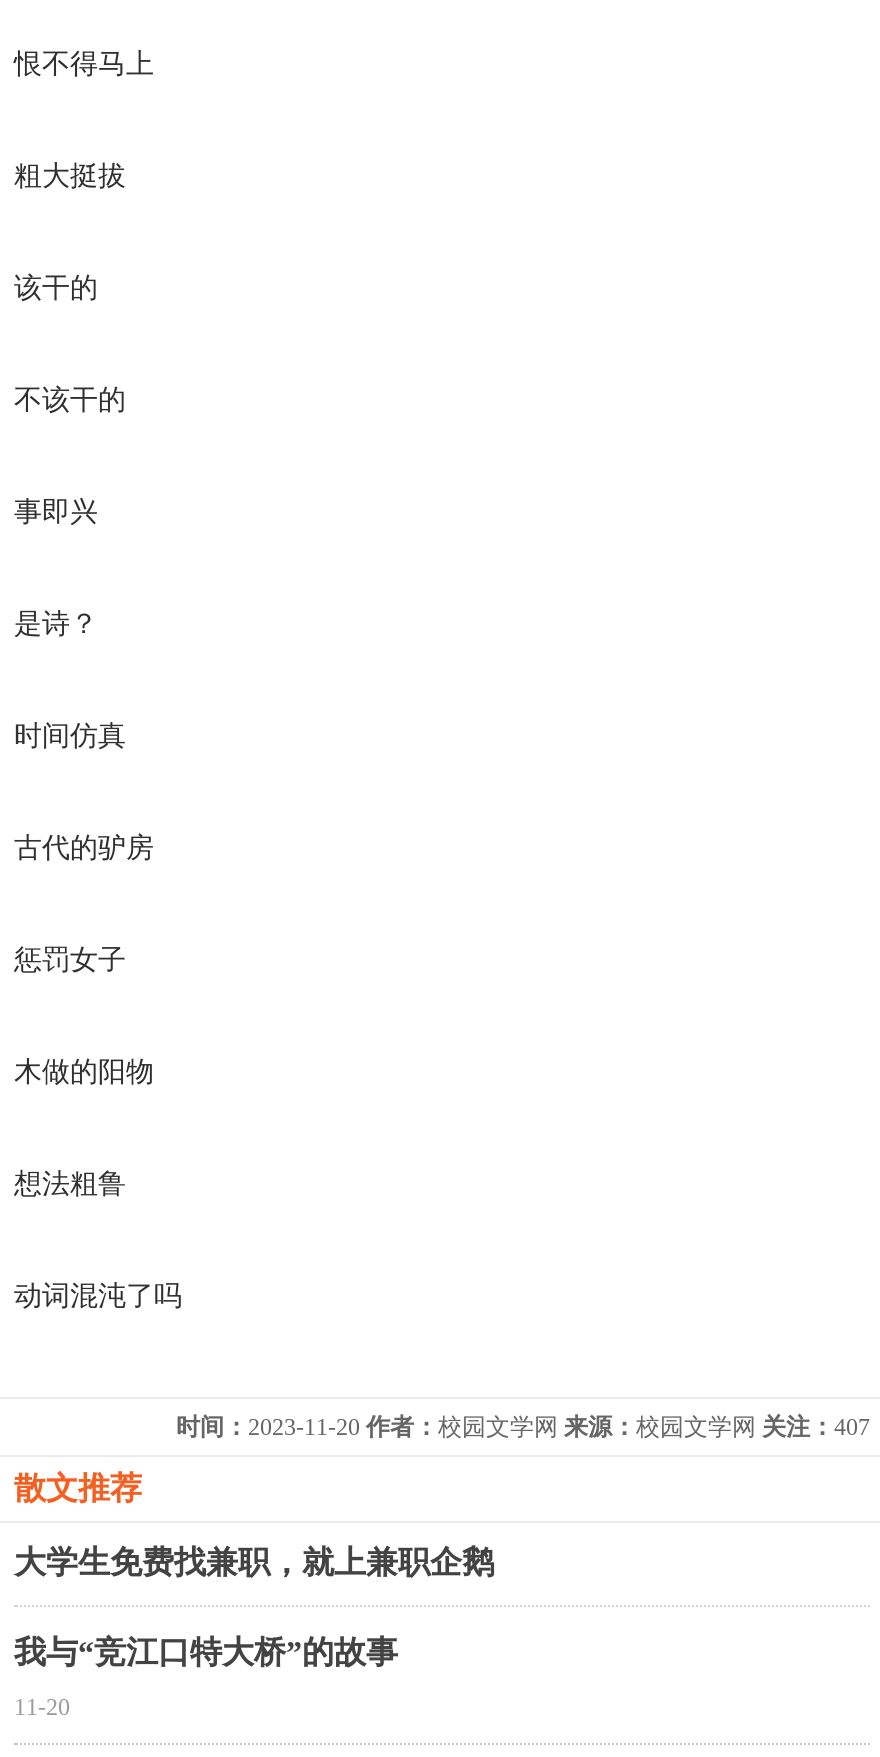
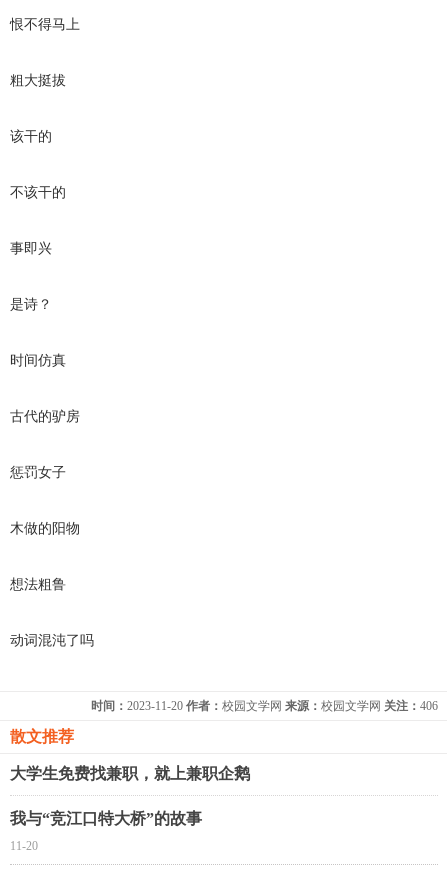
- 时间：2023-11-20作者：校园文学网来源：校园文学网关注：407
+ 时间：2023-11-20作者：校园文学网来源：校园文学网关注：406
